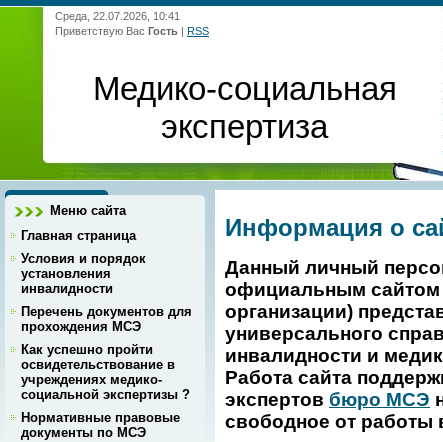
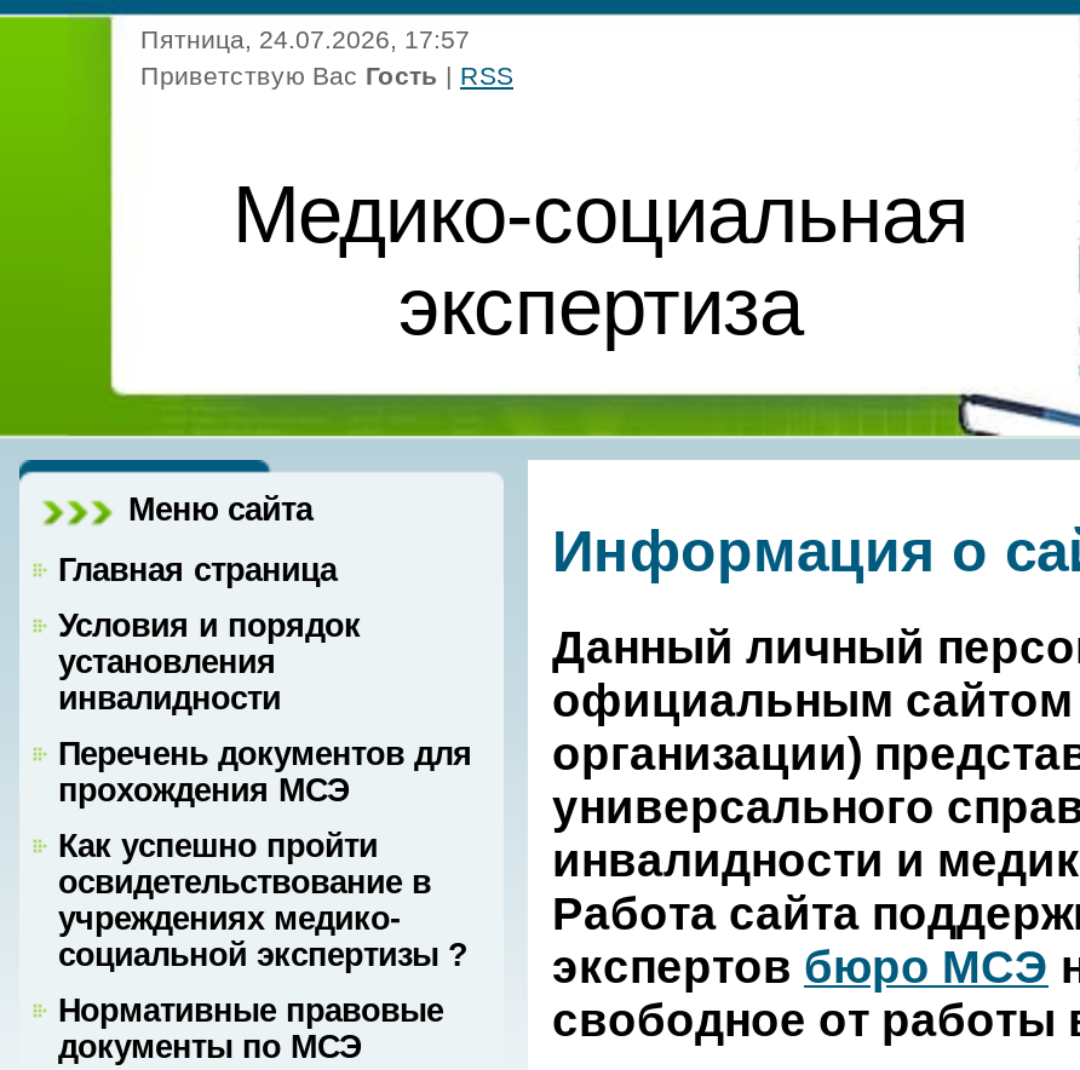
- Среда, 22.07.2026, 10:41
+ Пятница, 24.07.2026, 17:57
